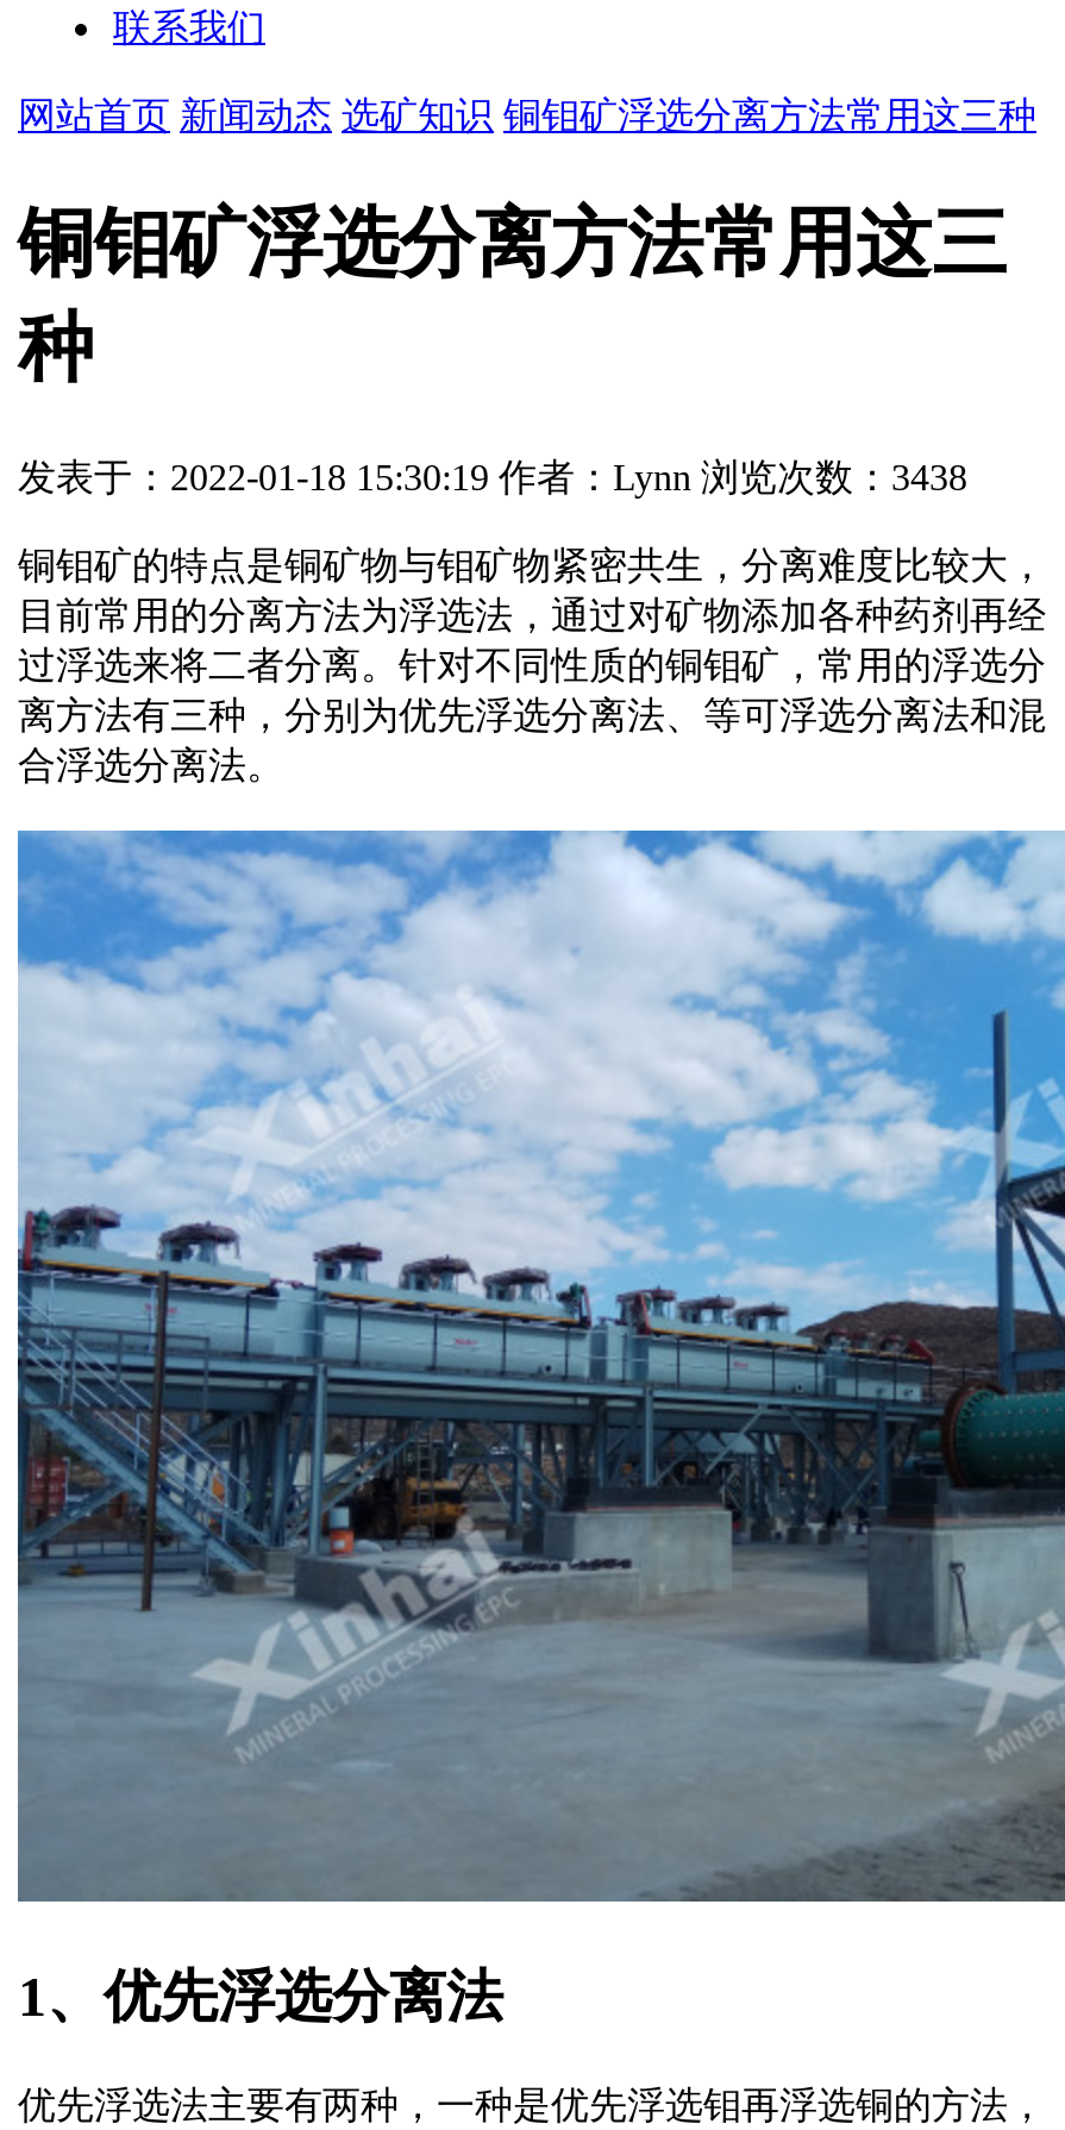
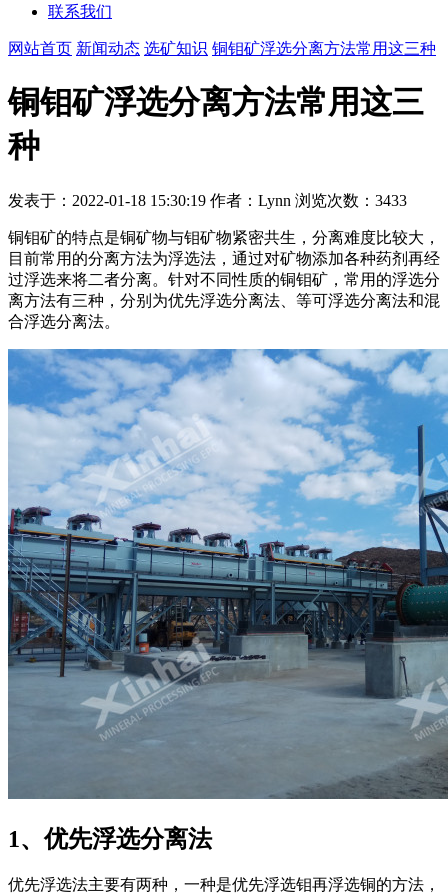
- 发表于：2022-01-18 15:30:19 作者：Lynn 浏览次数：3438
+ 发表于：2022-01-18 15:30:19 作者：Lynn 浏览次数：3433
